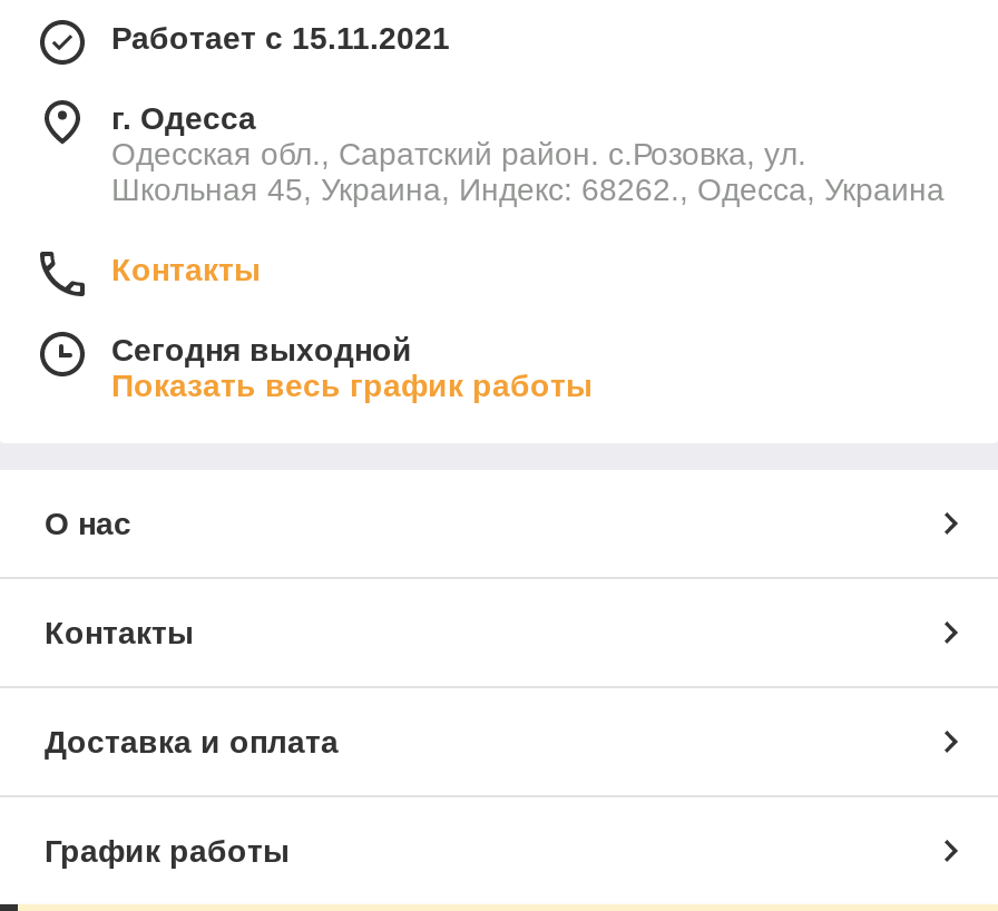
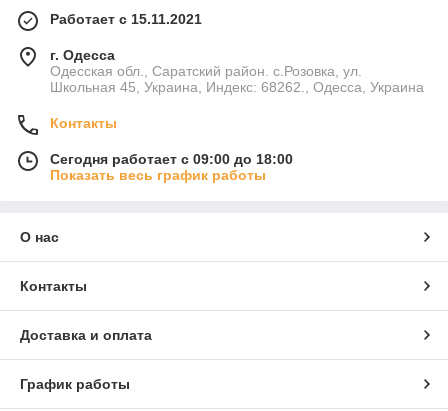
- Сегодня выходной
+ Сегодня работает с 09:00 до 18:00
